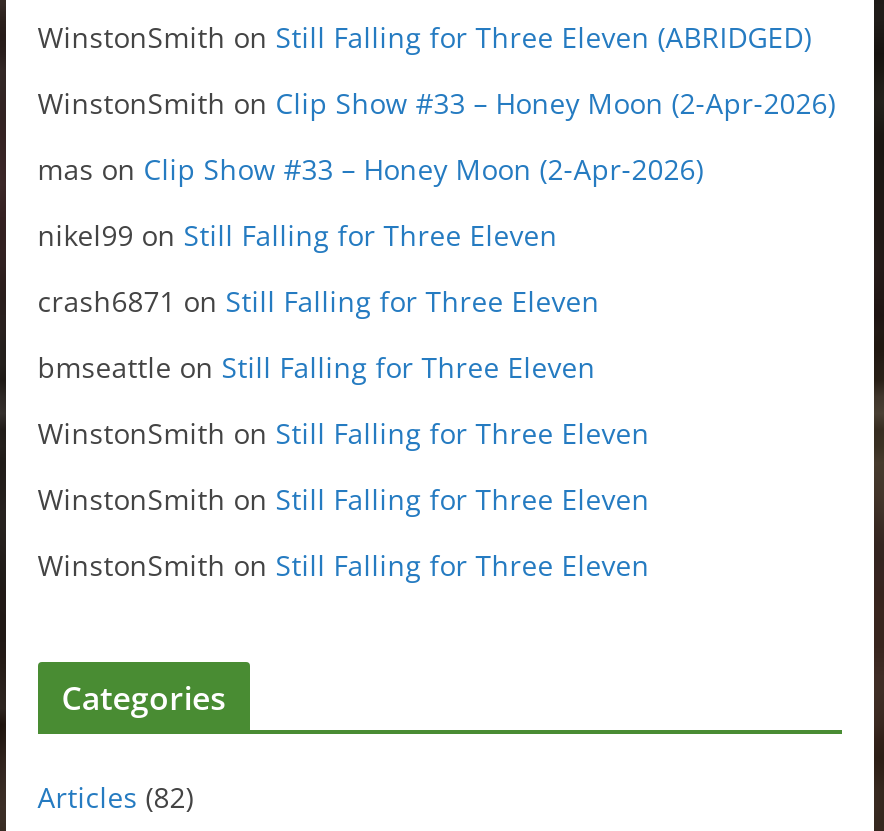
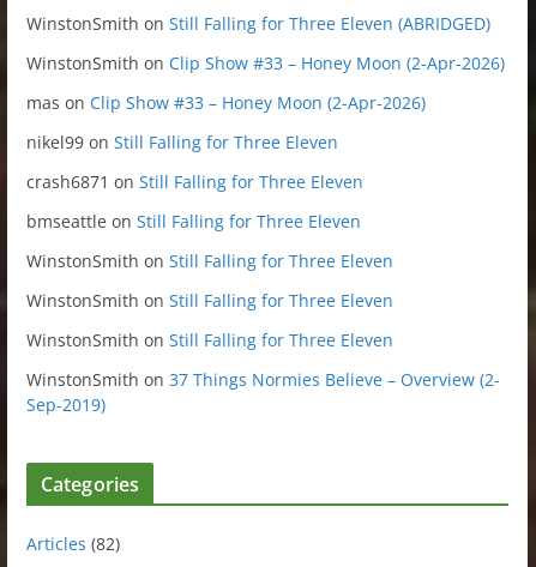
+ WinstonSmith on 37 Things Normies Believe – Overview (2-
+ Sep-2019)
